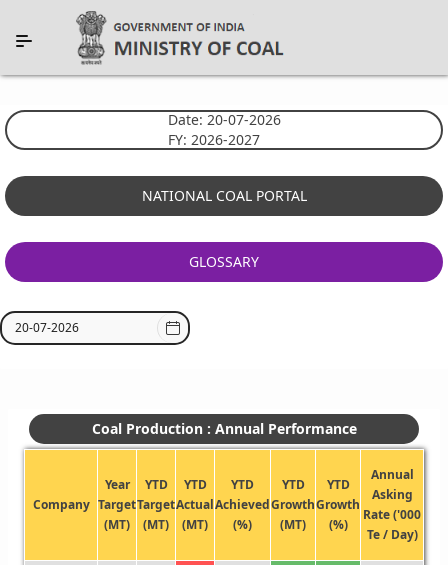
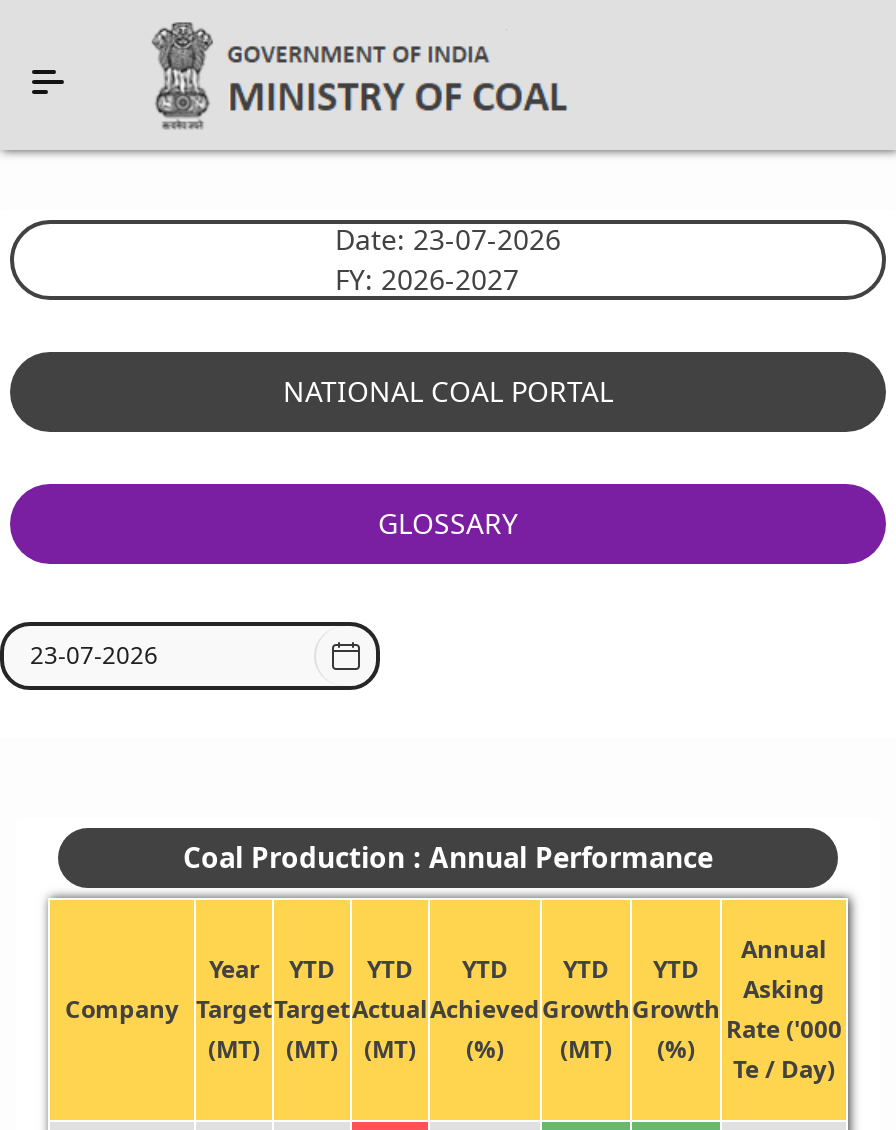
- Date: 20-07-2026
+ Date: 23-07-2026
